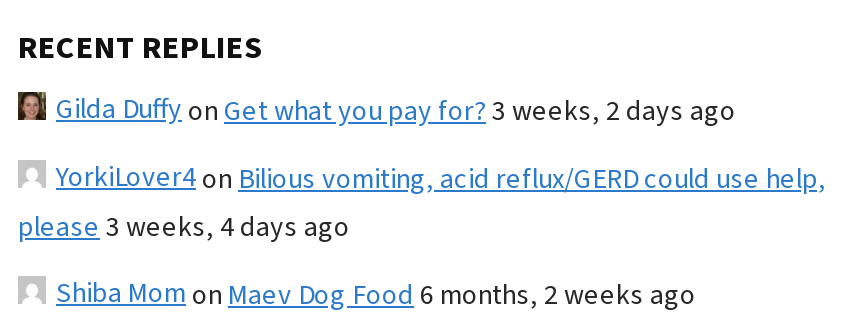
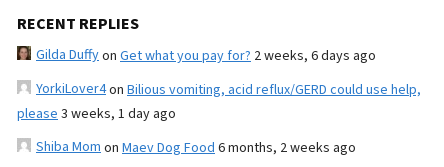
- Gilda Duffyon Get what you pay for? 3 weeks, 2 days ago
+ Gilda Duffyon Get what you pay for? 2 weeks, 6 days ago

- please 3 weeks, 4 days ago
+ please 3 weeks, 1 day ago
